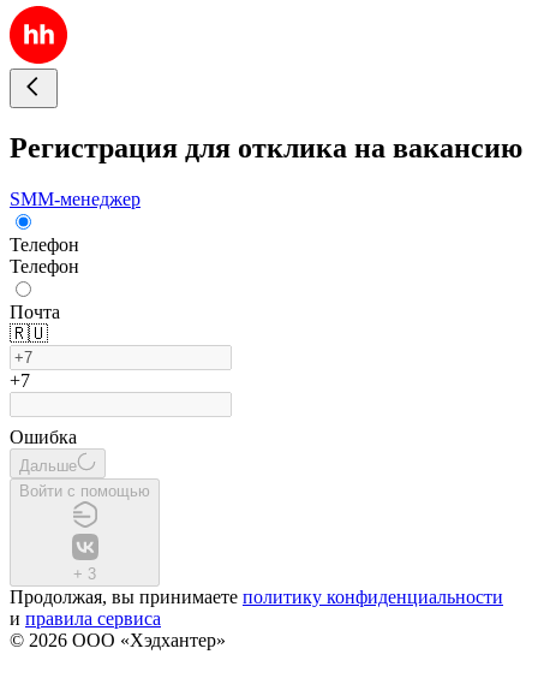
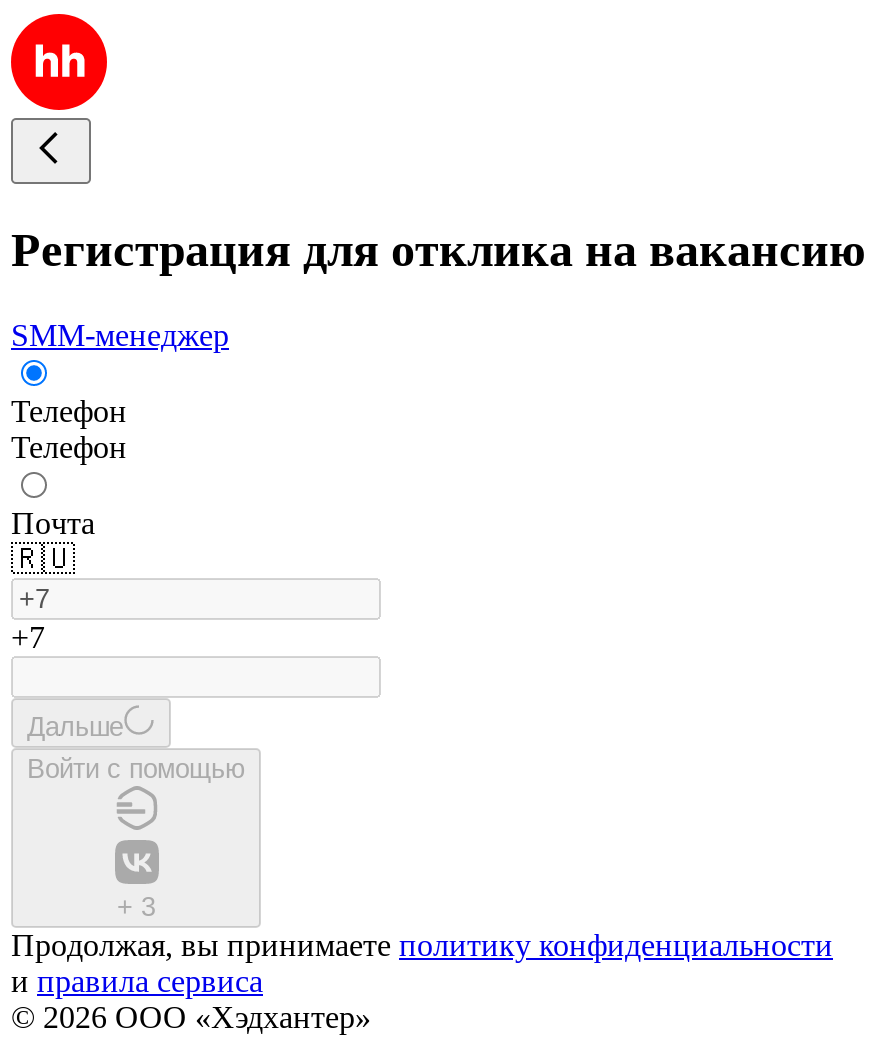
- Ошибка
